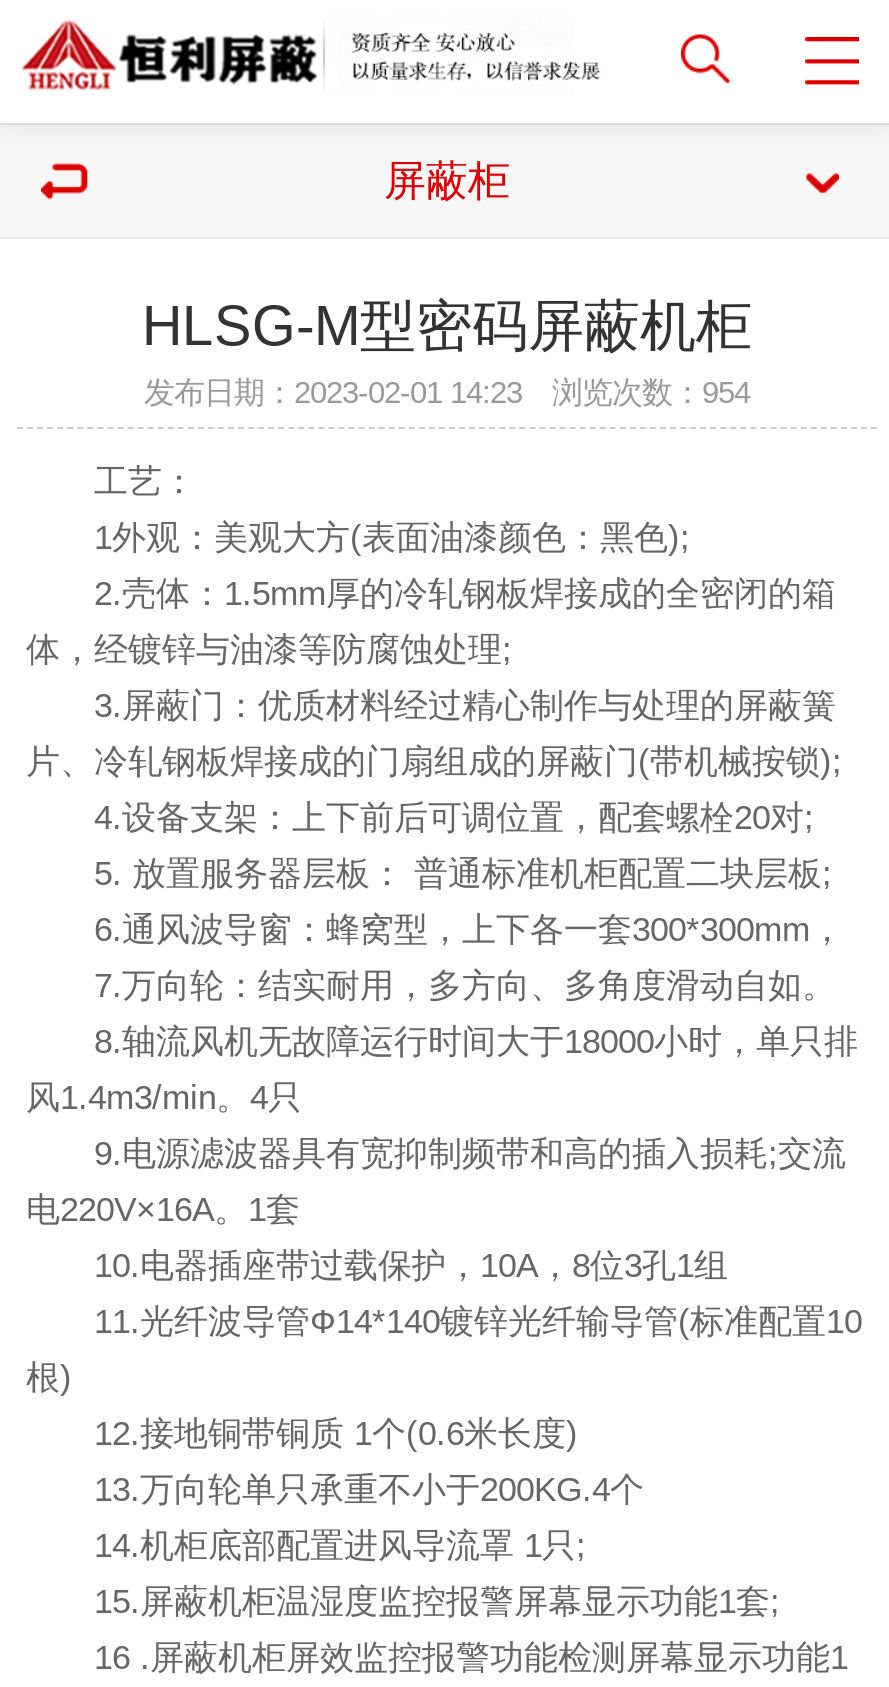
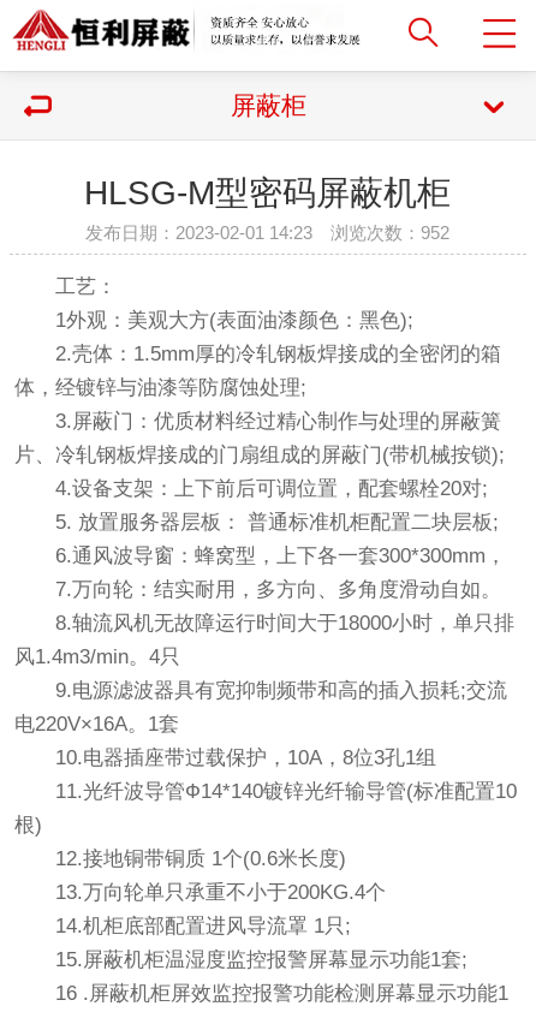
- 发布日期：2023-02-01 14:23 浏览次数：954
+ 发布日期：2023-02-01 14:23 浏览次数：952
